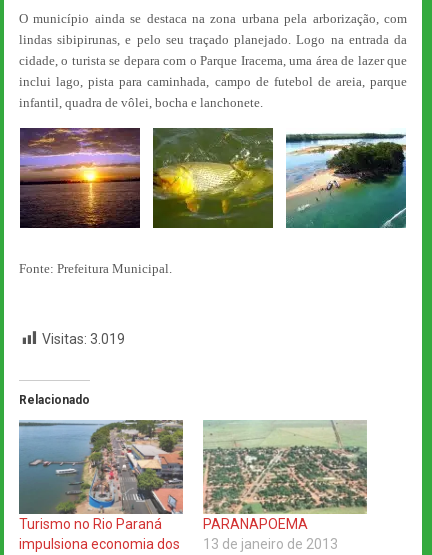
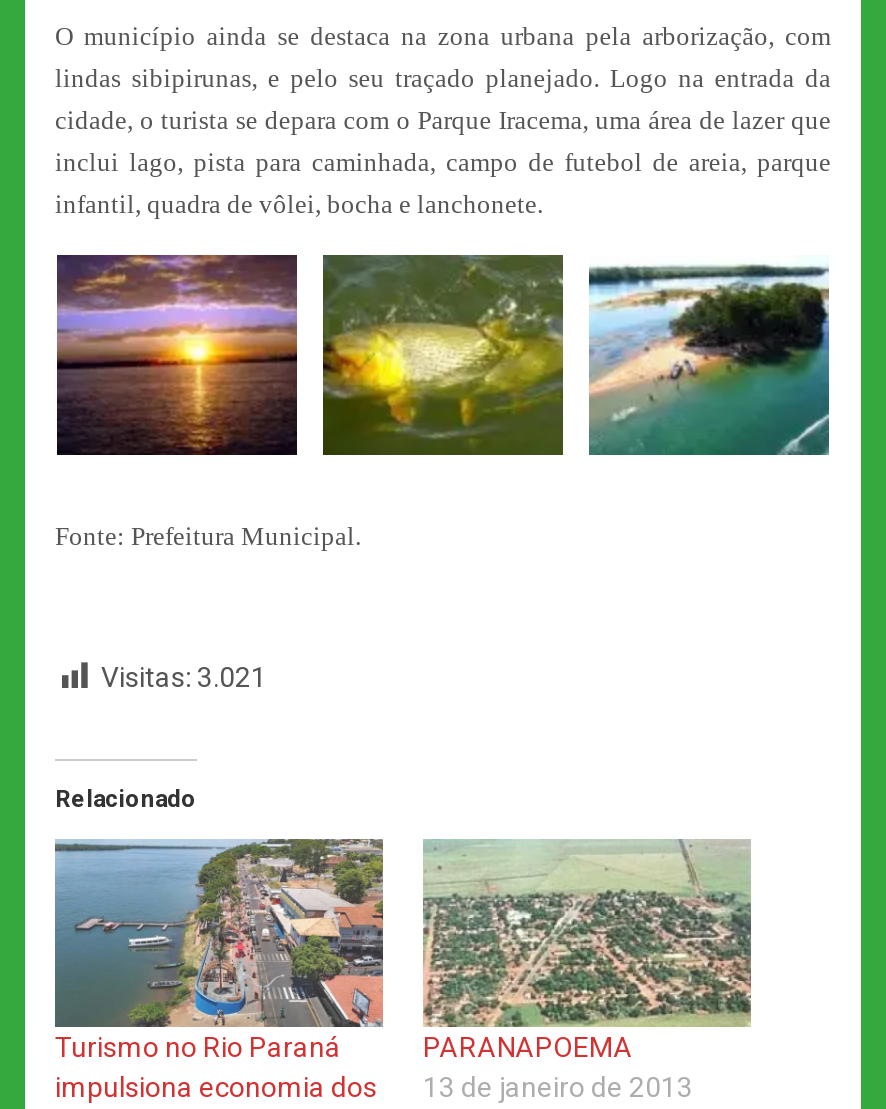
- Visitas: 3.019
+ Visitas: 3.021
